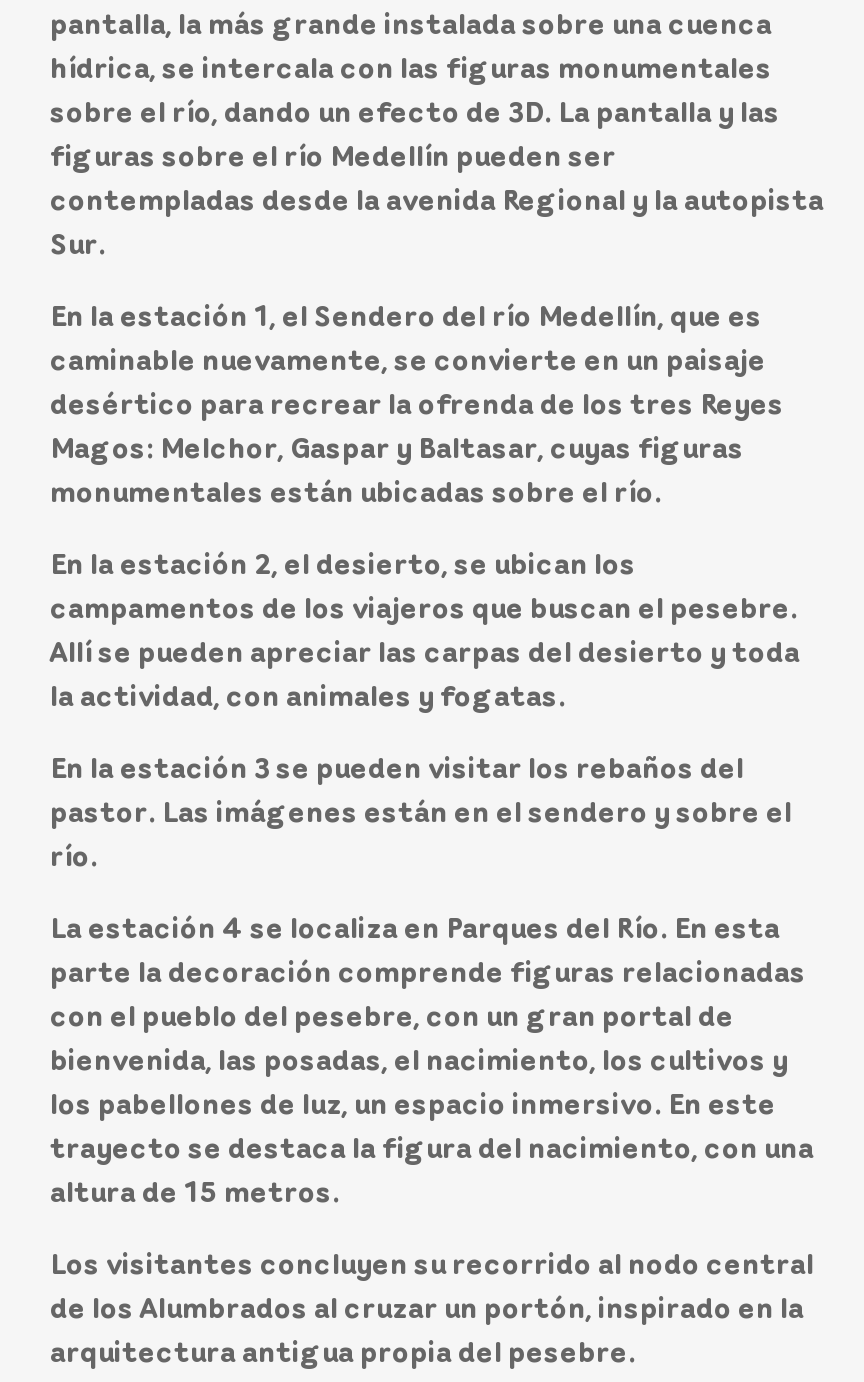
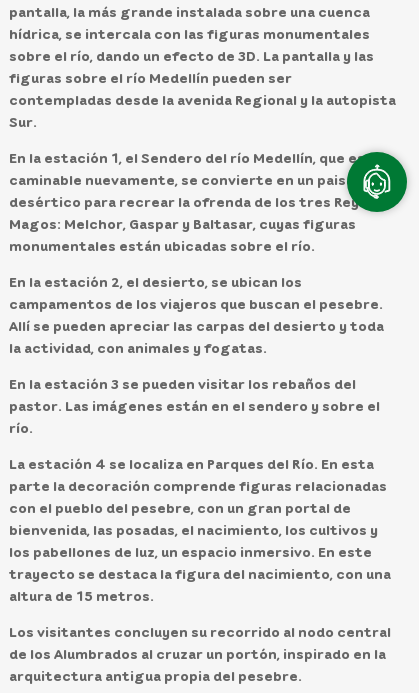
+ [image]
